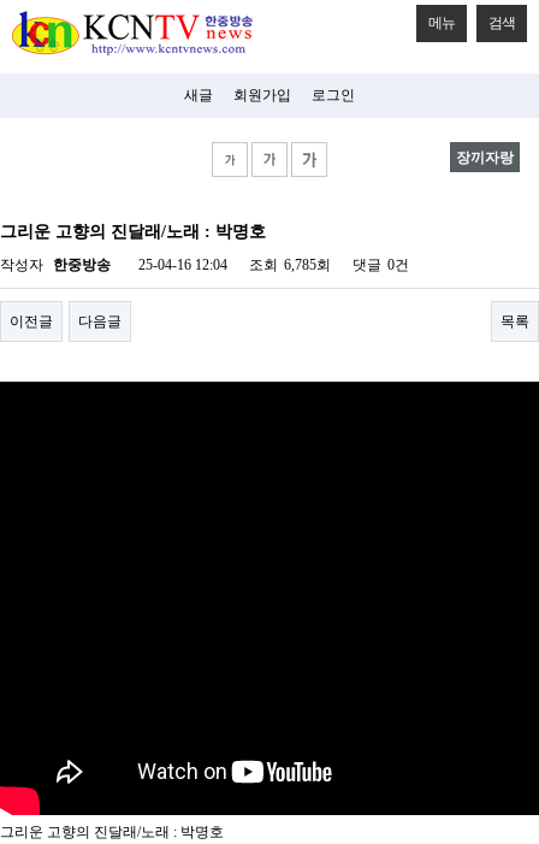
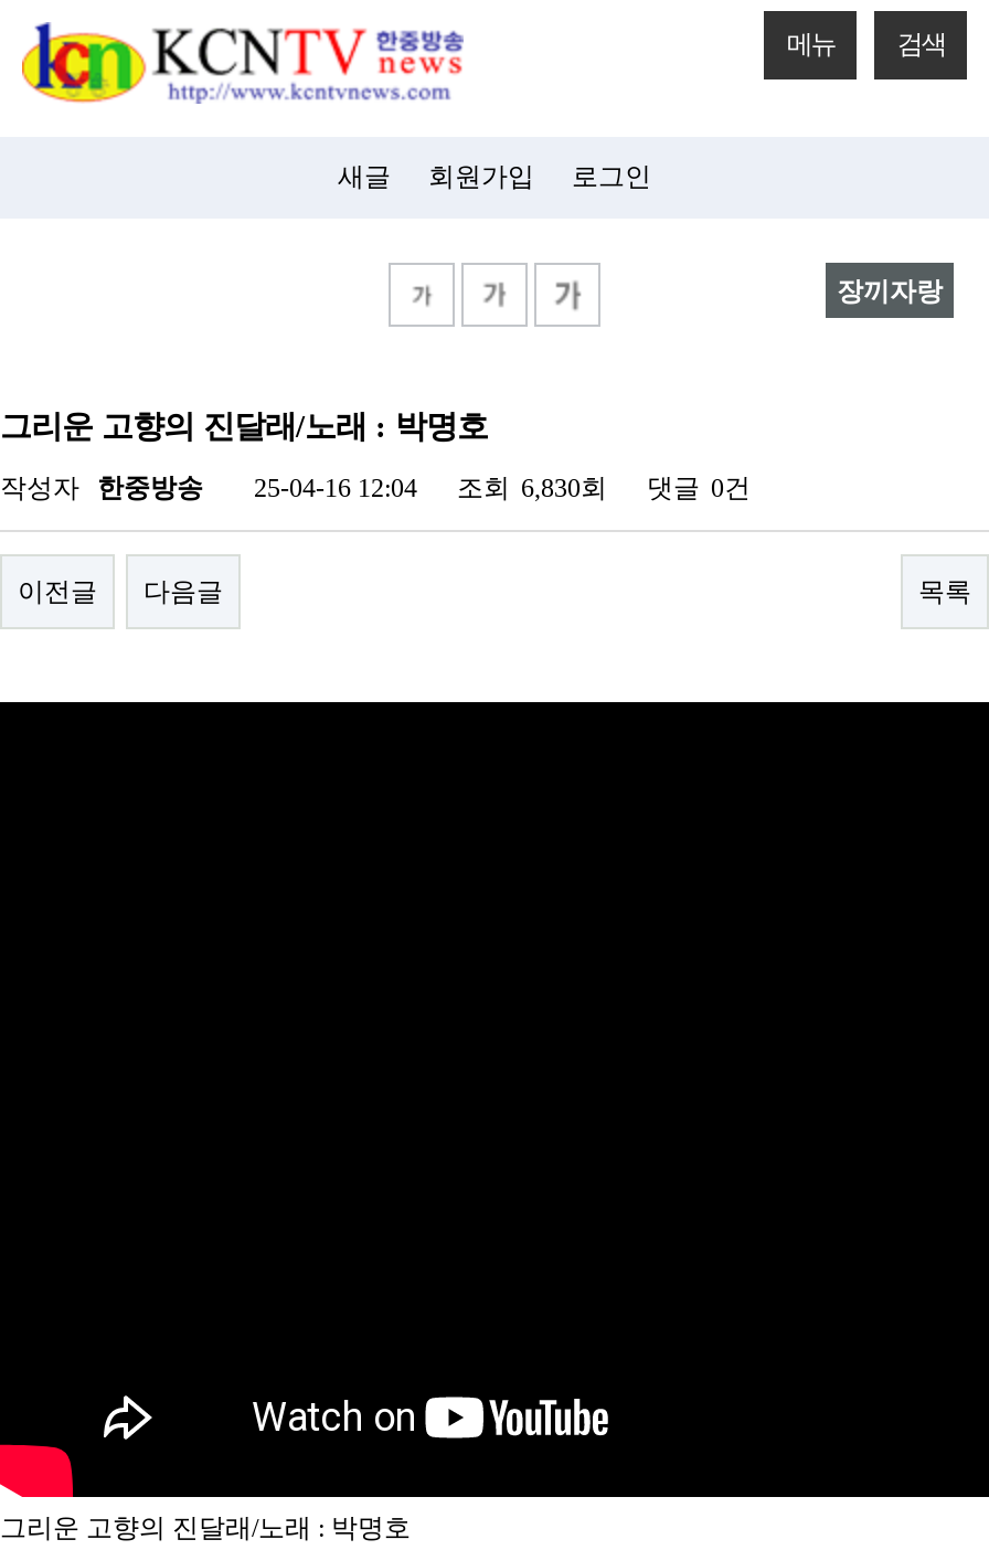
- 조회 6,785회
+ 조회 6,830회
